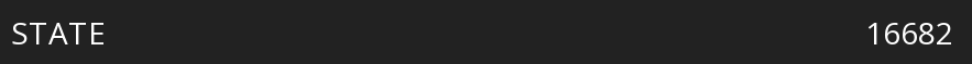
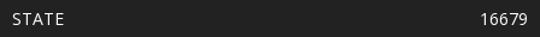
- 16682
+ 16679
